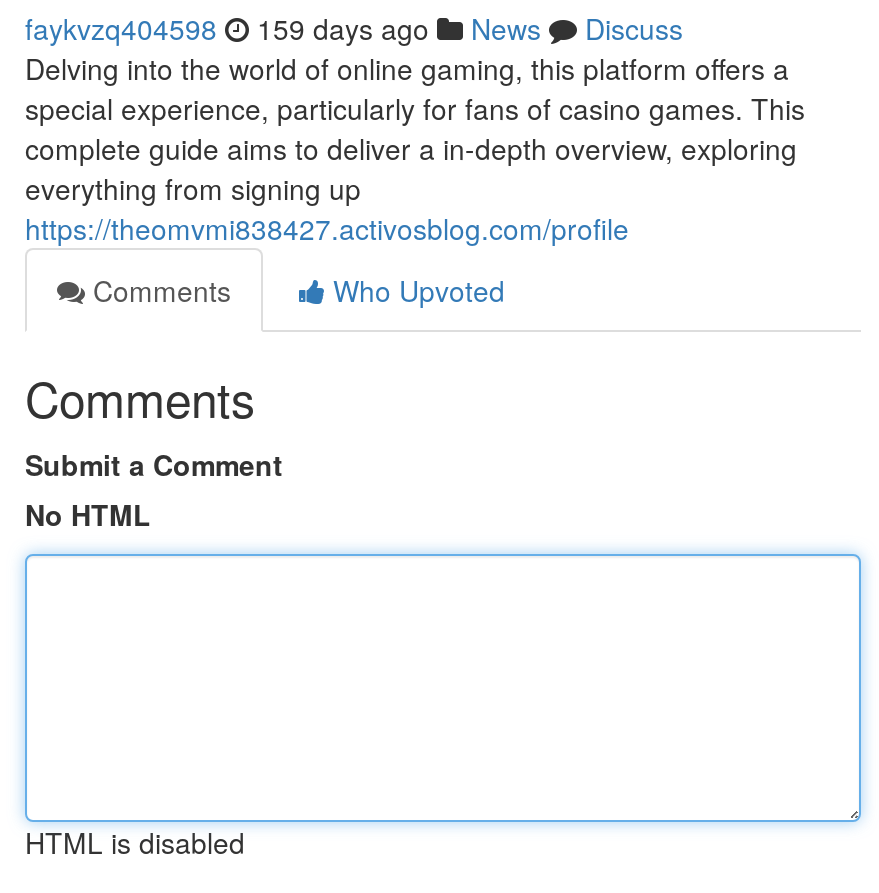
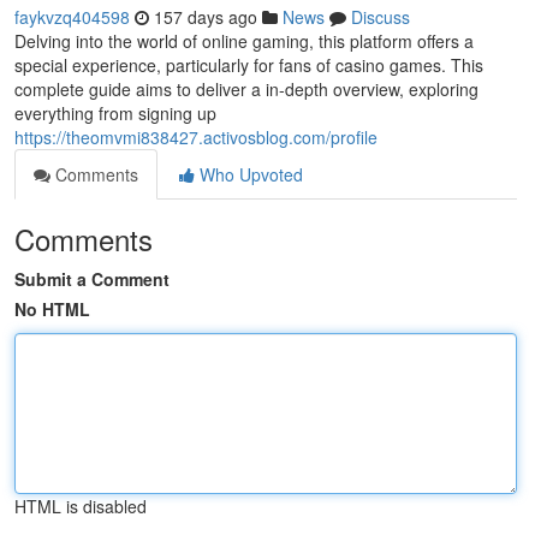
- faykvzq404598 159 days ago News Discuss
+ faykvzq404598 157 days ago News Discuss
